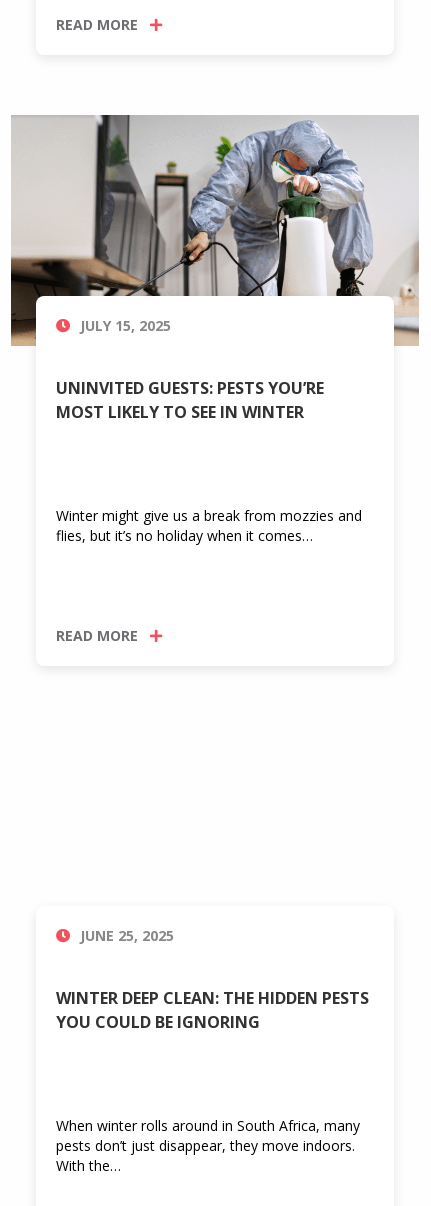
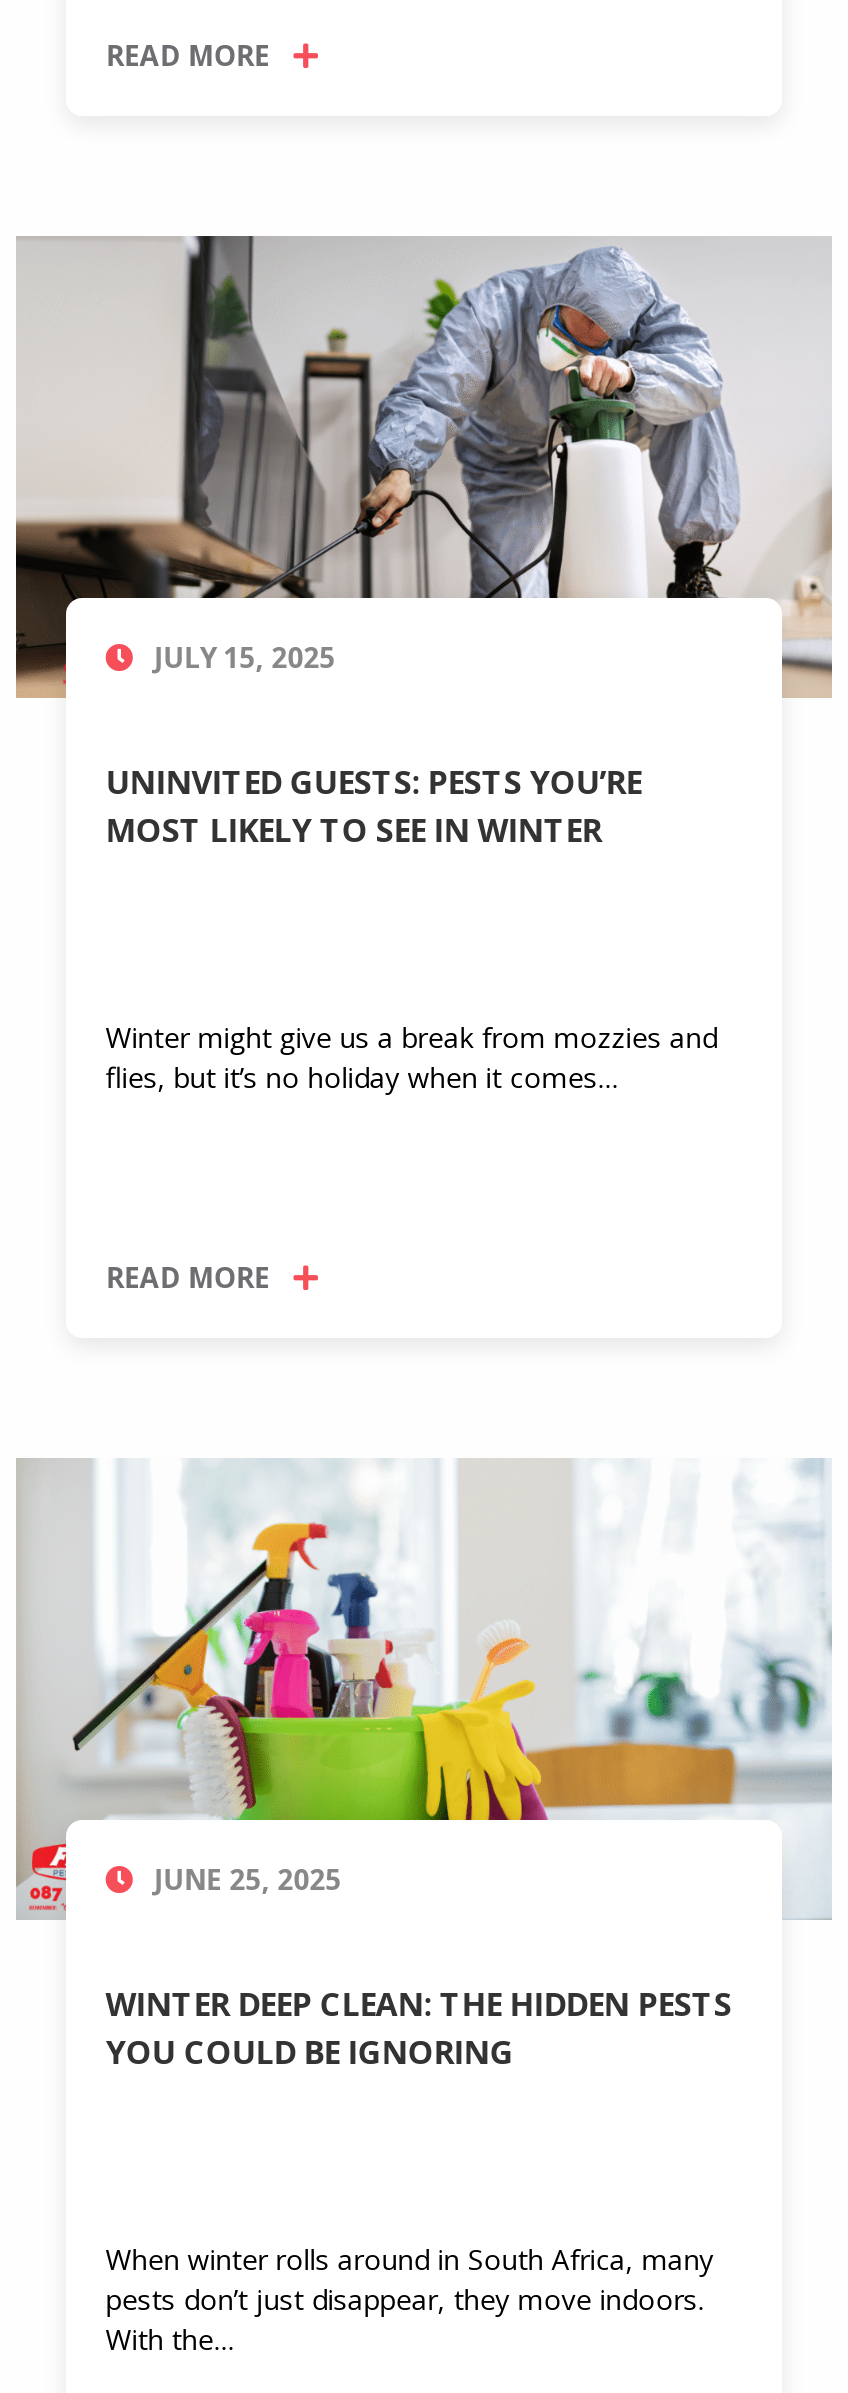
+ [image]
